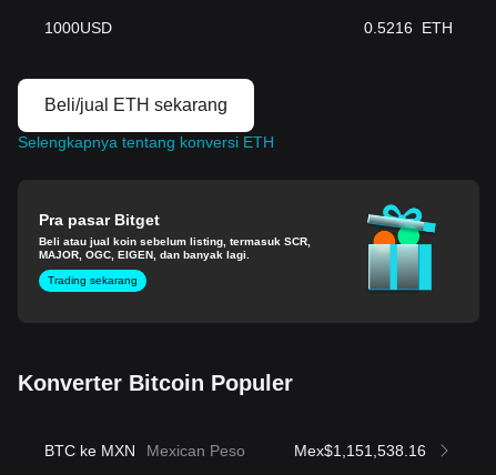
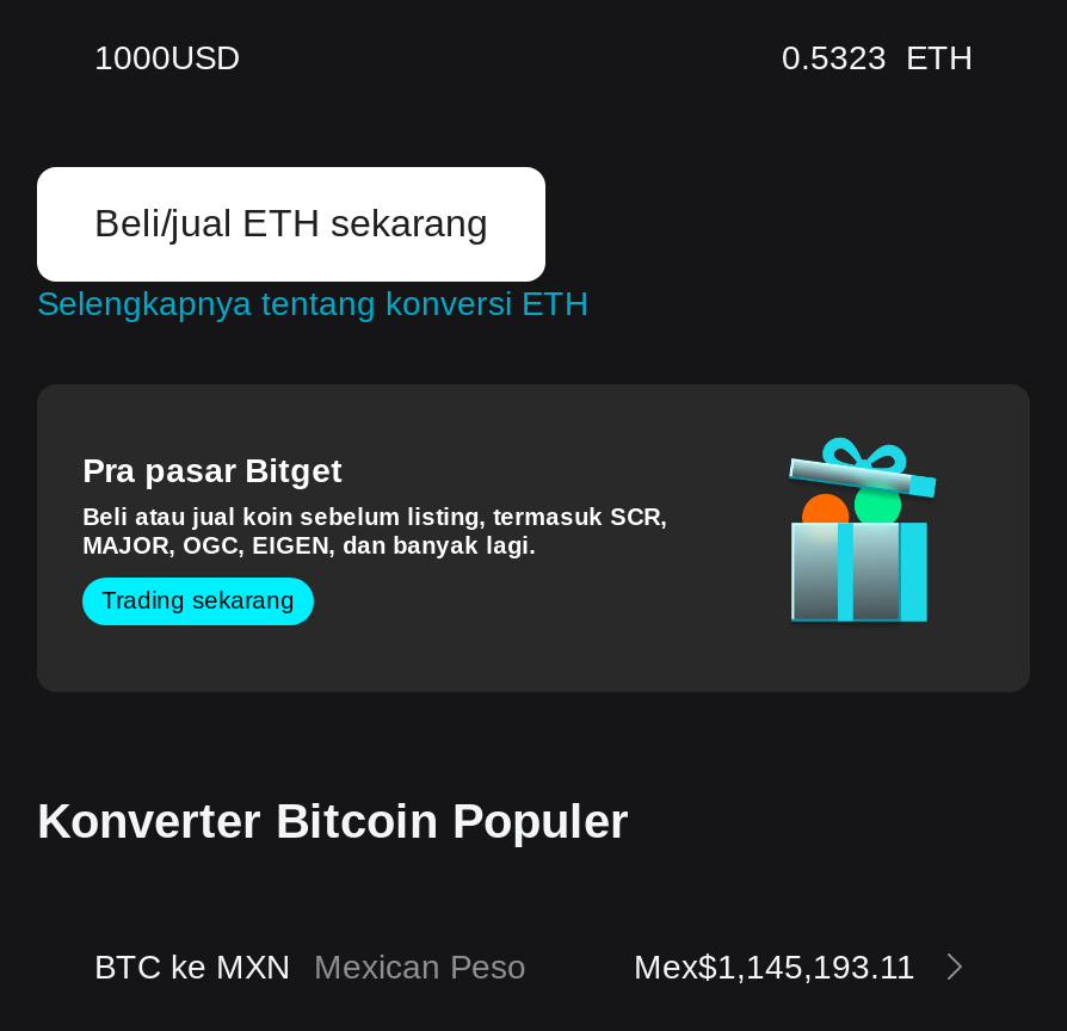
- 0.5216 ETH
+ 0.5323 ETH

- Mex$1,151,538.16
+ Mex$1,145,193.11
